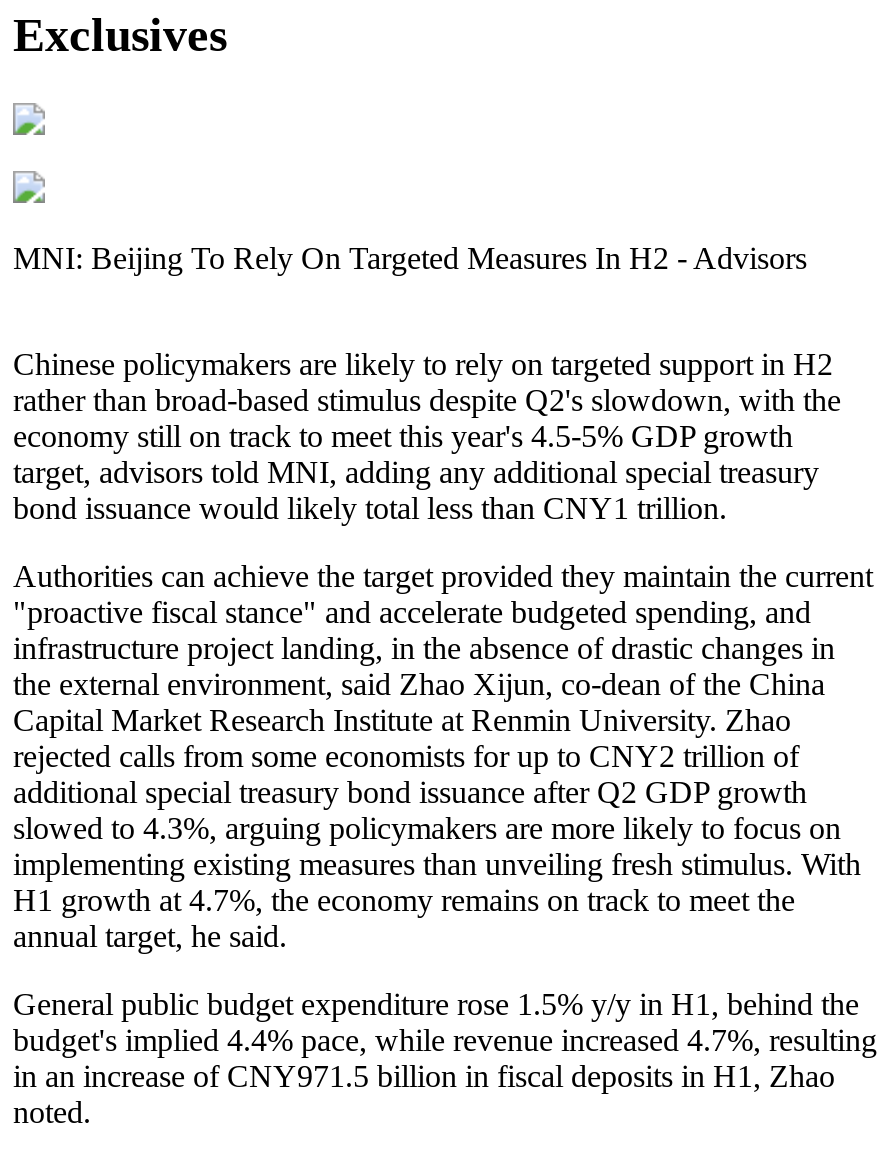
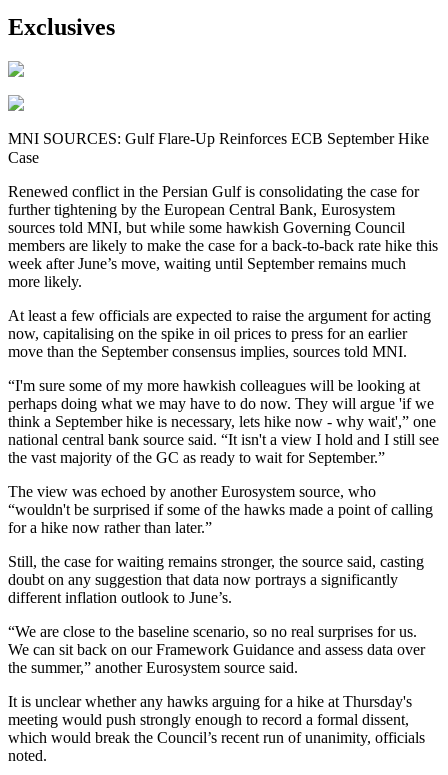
- MNI: Beijing To Rely On Targeted Measures In H2 - Advisors
- Chinese policymakers are likely to rely on targeted support in H2
- rather than broad-based stimulus despite Q2's slowdown, with the
- economy still on track to meet this year's 4.5-5% GDP growth
- target, advisors told MNI, adding any additional special treasury
- bond issuance would likely total less than CNY1 trillion.
- Authorities can achieve the target provided they maintain the current
- "proactive fiscal stance" and accelerate budgeted spending, and
- infrastructure project landing, in the absence of drastic changes in
- the external environment, said Zhao Xijun, co-dean of the China
- Capital Market Research Institute at Renmin University. Zhao
- rejected calls from some economists for up to CNY2 trillion of
- additional special treasury bond issuance after Q2 GDP growth
- slowed to 4.3%, arguing policymakers are more likely to focus on
- implementing existing measures than unveiling fresh stimulus. With
- H1 growth at 4.7%, the economy remains on track to meet the
- annual target, he said.
- General public budget expenditure rose 1.5% y/y in H1, behind the
- budget's implied 4.4% pace, while revenue increased 4.7%, resulting
- in an increase of CNY971.5 billion in fiscal deposits in H1, Zhao
+ MNI SOURCES: Gulf Flare-Up Reinforces ECB September Hike
+ Case
+ Renewed conflict in the Persian Gulf is consolidating the case for
+ further tightening by the European Central Bank, Eurosystem
+ sources told MNI, but while some hawkish Governing Council
+ members are likely to make the case for a back-to-back rate hike this
+ week after June’s move, waiting until September remains much
+ more likely.
+ At least a few officials are expected to raise the argument for acting
+ now, capitalising on the spike in oil prices to press for an earlier
+ move than the September consensus implies, sources told MNI.
+ “I'm sure some of my more hawkish colleagues will be looking at
+ perhaps doing what we may have to do now. They will argue 'if we
+ think a September hike is necessary, lets hike now - why wait',” one
+ national central bank source said. “It isn't a view I hold and I still see
+ the vast majority of the GC as ready to wait for September.”
+ The view was echoed by another Eurosystem source, who
+ “wouldn't be surprised if some of the hawks made a point of calling
+ for a hike now rather than later.”
+ Still, the case for waiting remains stronger, the source said, casting
+ doubt on any suggestion that data now portrays a significantly
+ different inflation outlook to June’s.
+ “We are close to the baseline scenario, so no real surprises for us.
+ We can sit back on our Framework Guidance and assess data over
+ the summer,” another Eurosystem source said.
+ It is unclear whether any hawks arguing for a hike at Thursday's
+ meeting would push strongly enough to record a formal dissent,
+ which would break the Council’s recent run of unanimity, officials
